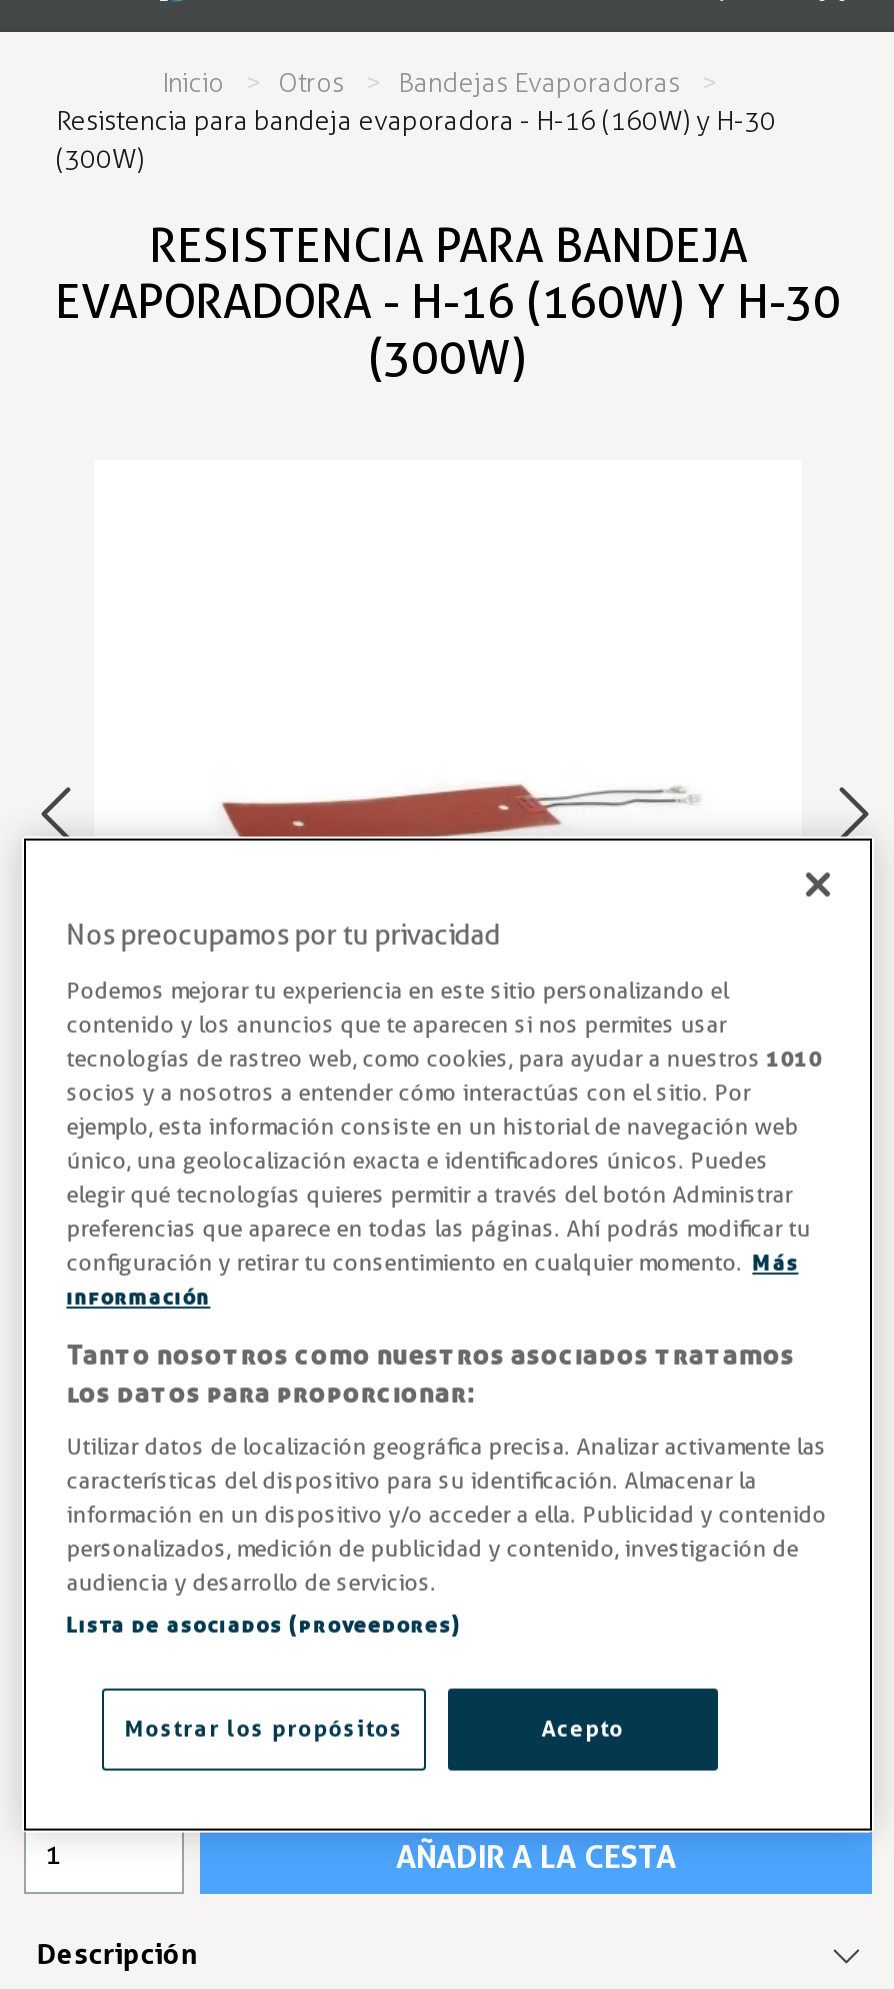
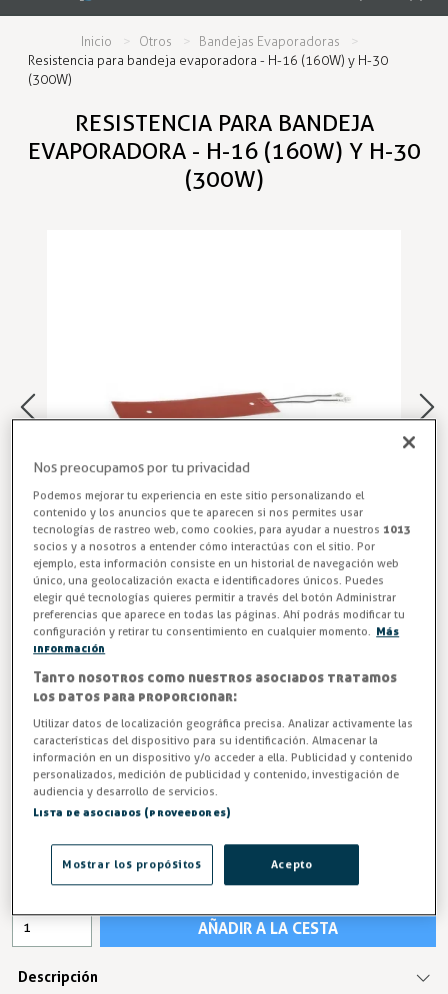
- tecnologías de rastreo web, como cookies, para ayudar a nuestros 1010
+ tecnologías de rastreo web, como cookies, para ayudar a nuestros 1013
